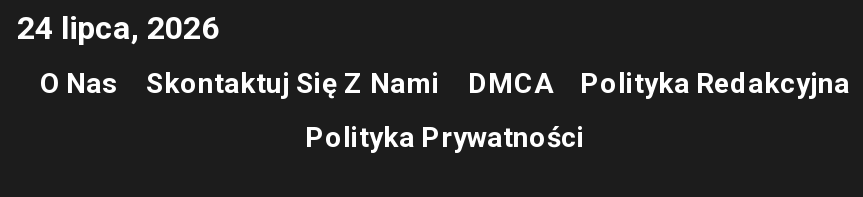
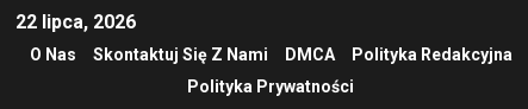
- 24 lipca, 2026
+ 22 lipca, 2026
